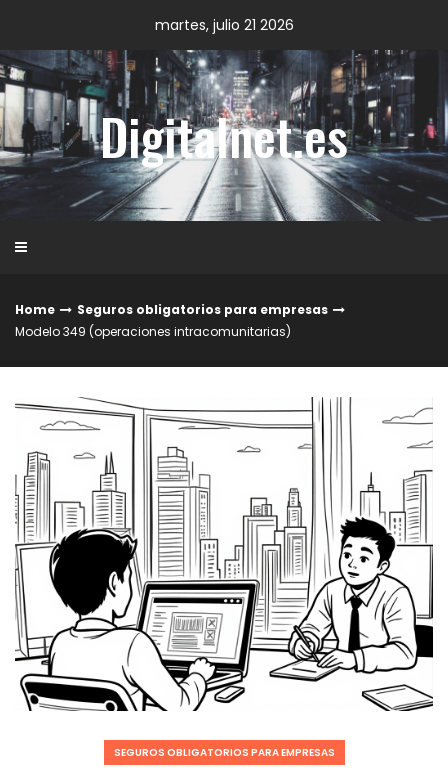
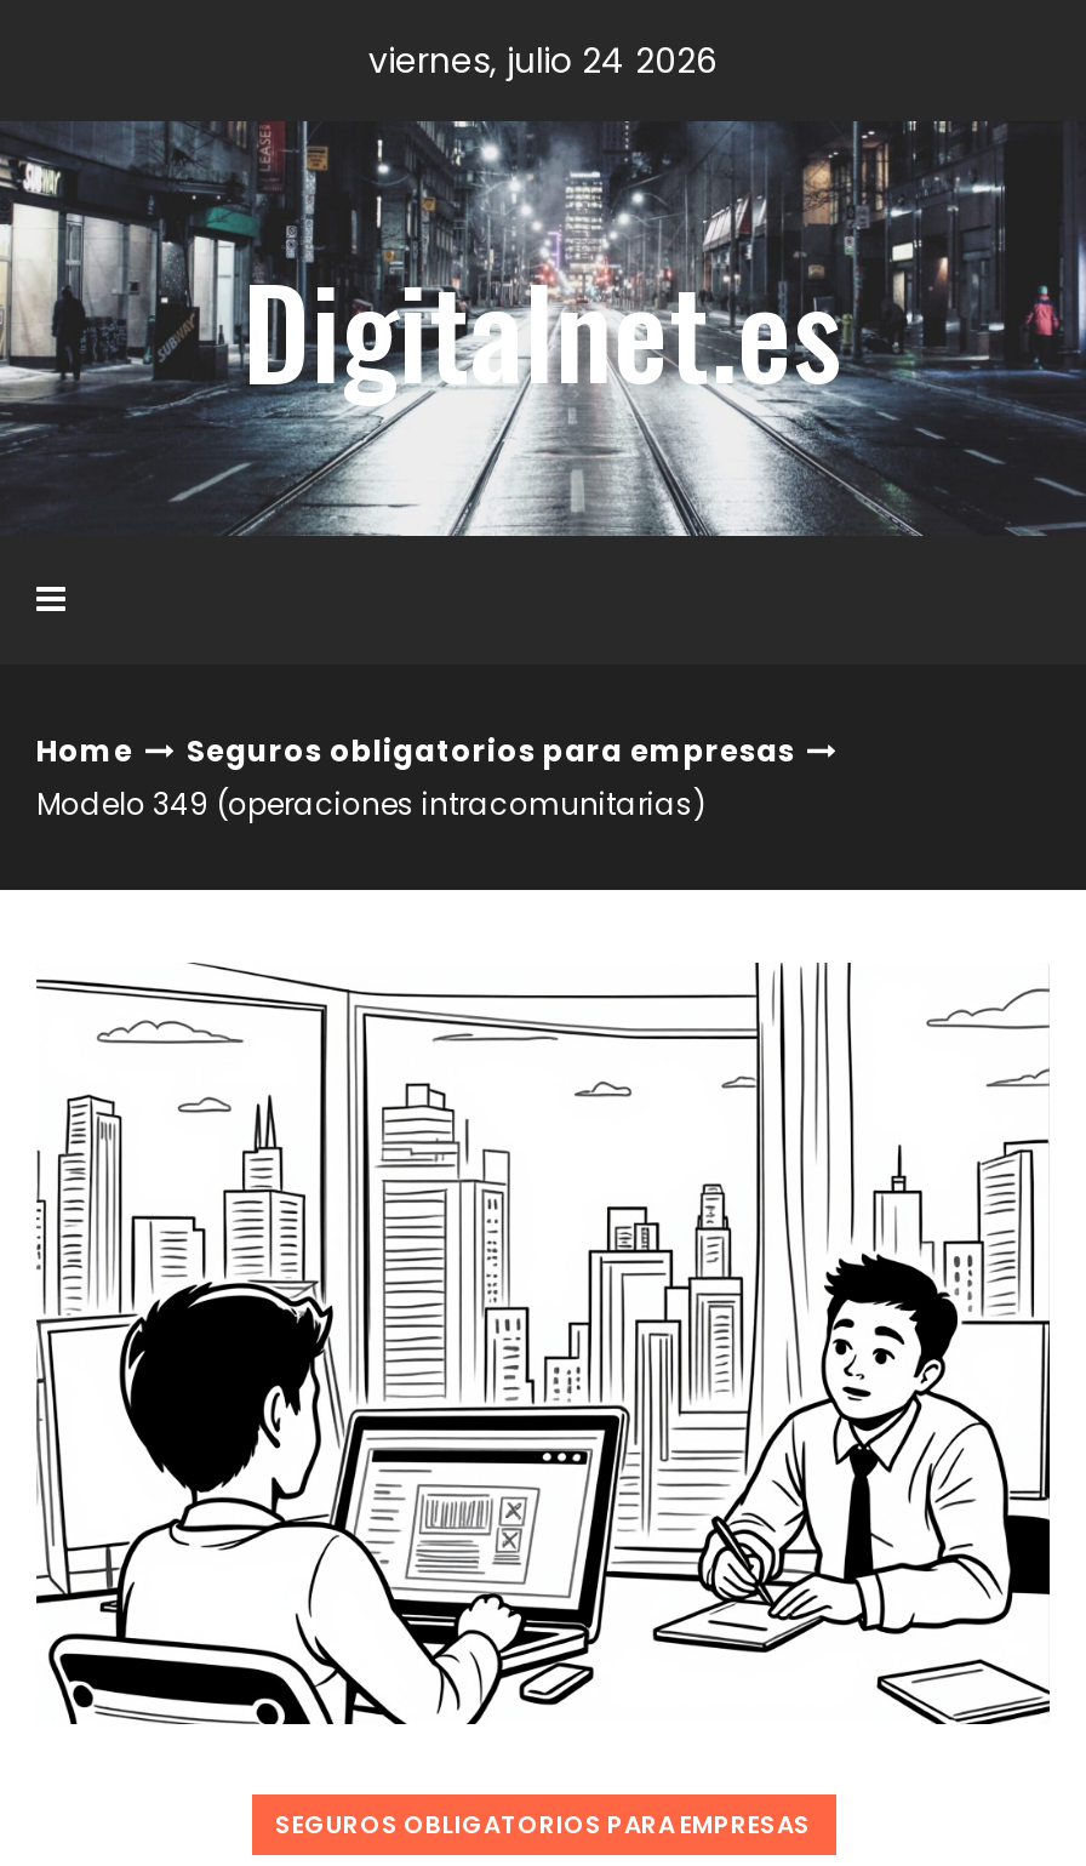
- martes, julio 21 2026
+ viernes, julio 24 2026
